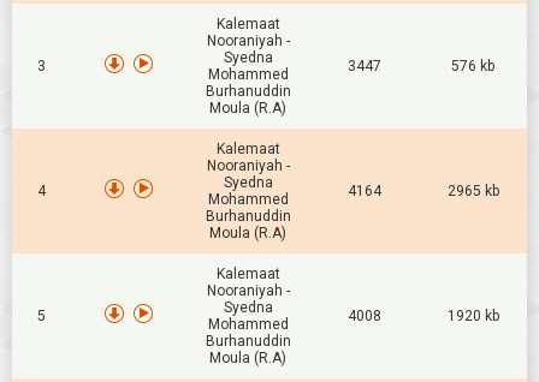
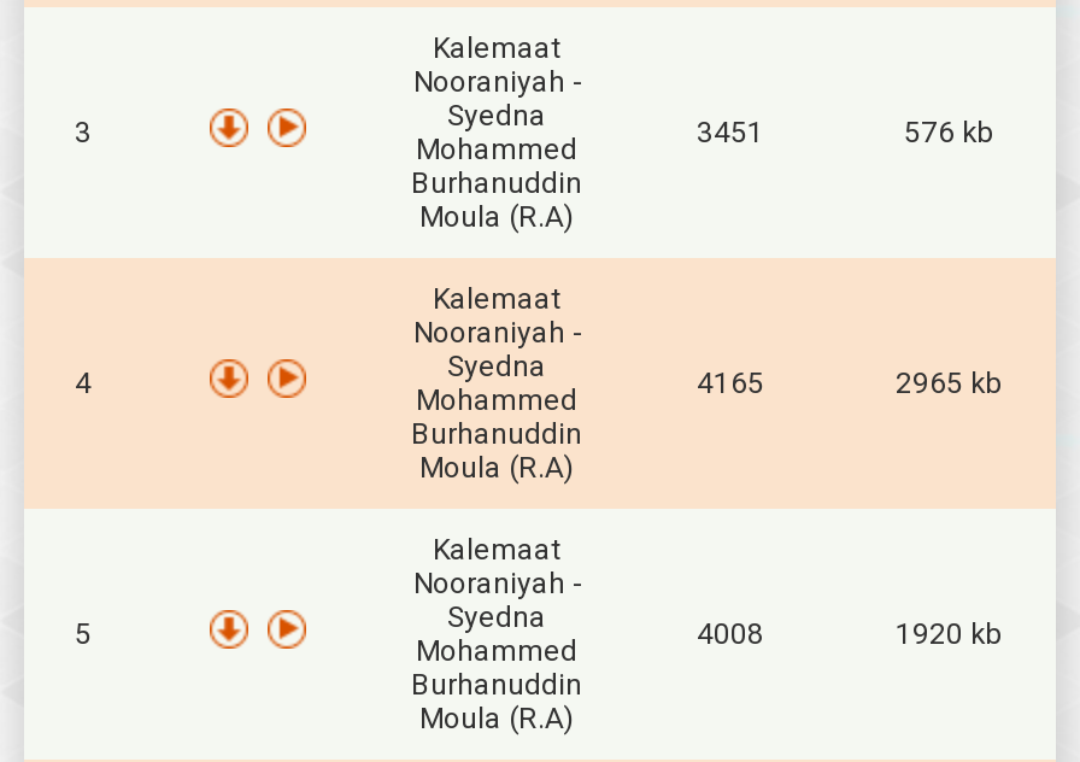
- 3447
+ 3451

- 4164
+ 4165
